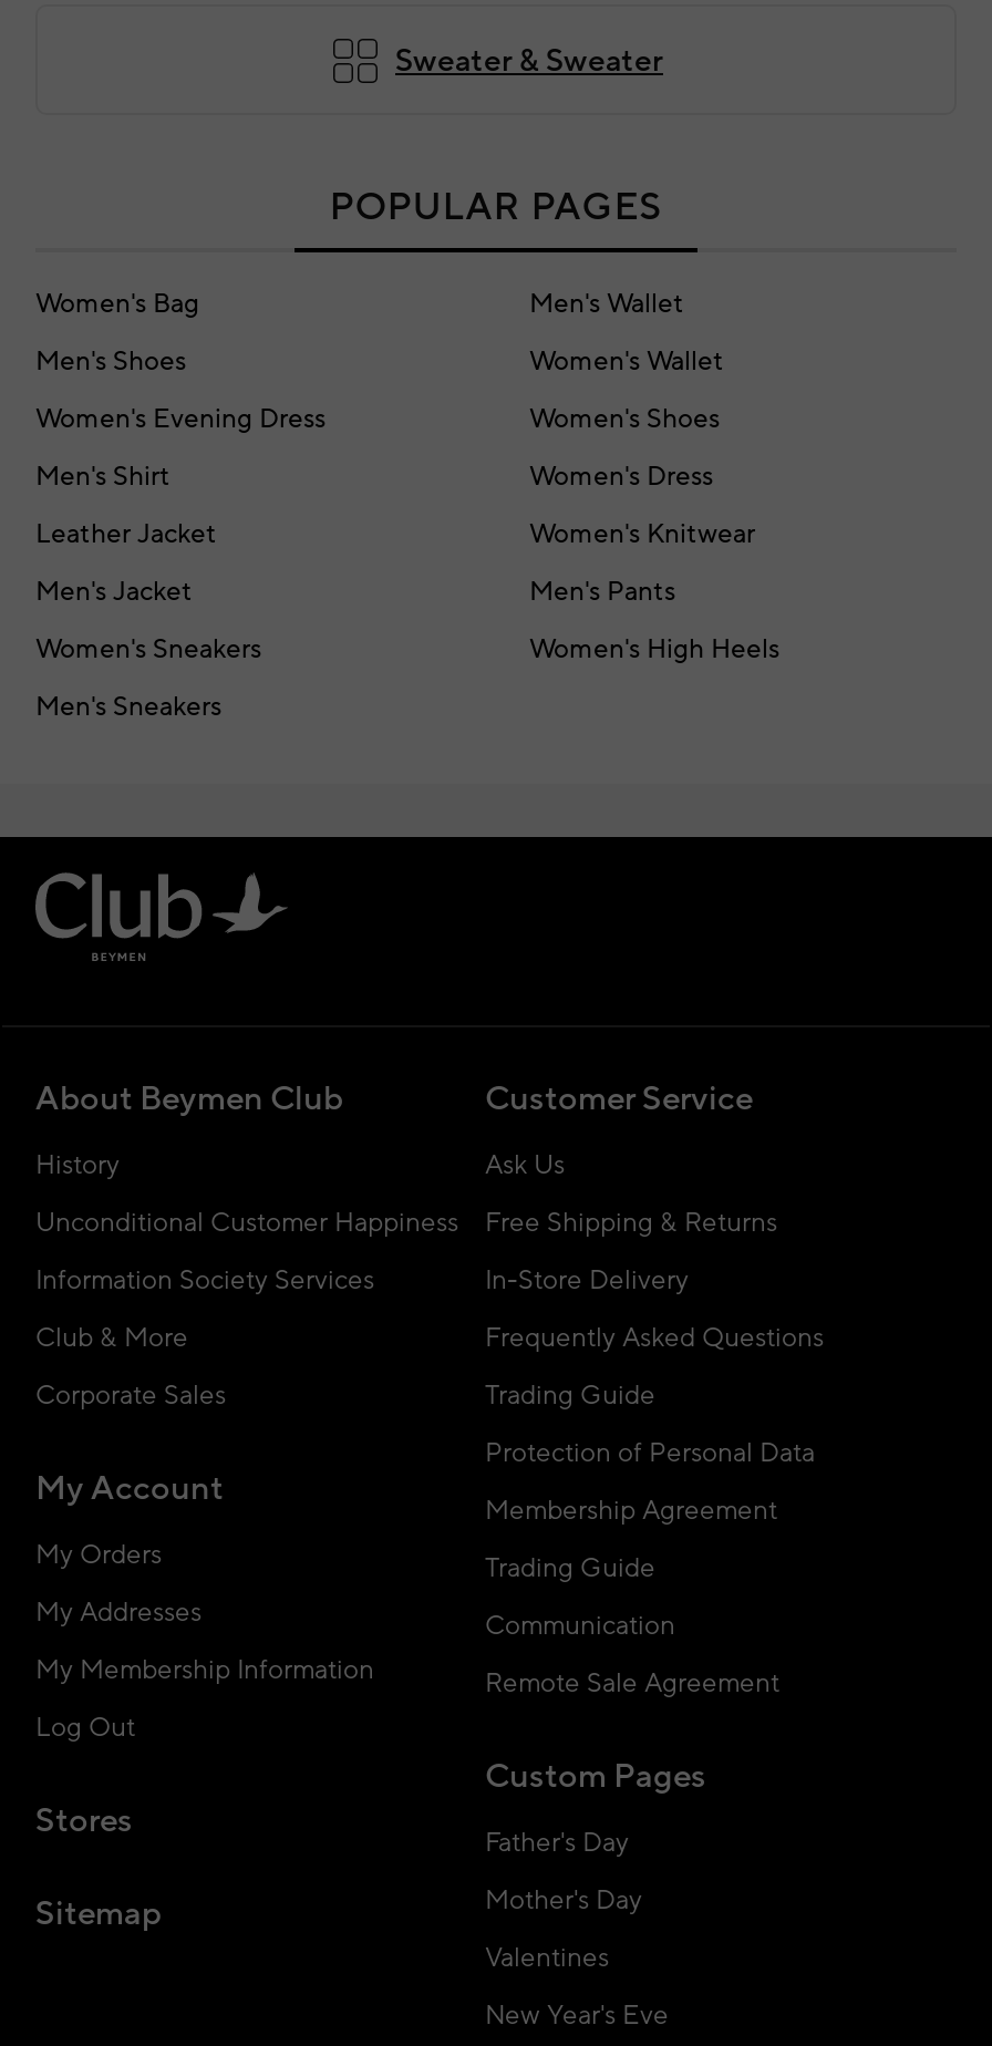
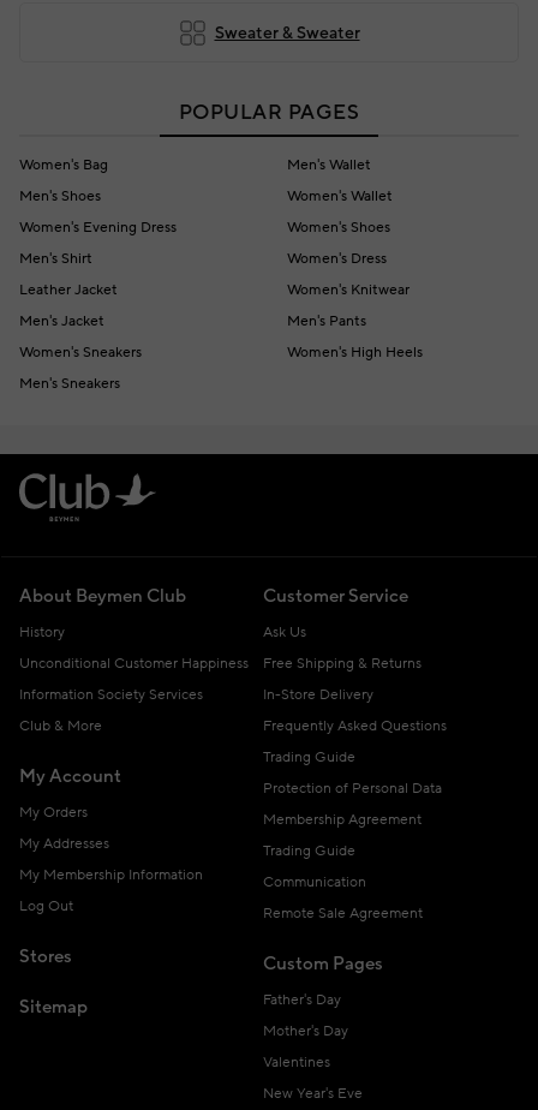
- Corporate Sales

moved up: My Account | My Orders | My Addresses | My Membership Information | Log Out | Stores | Sitemap
